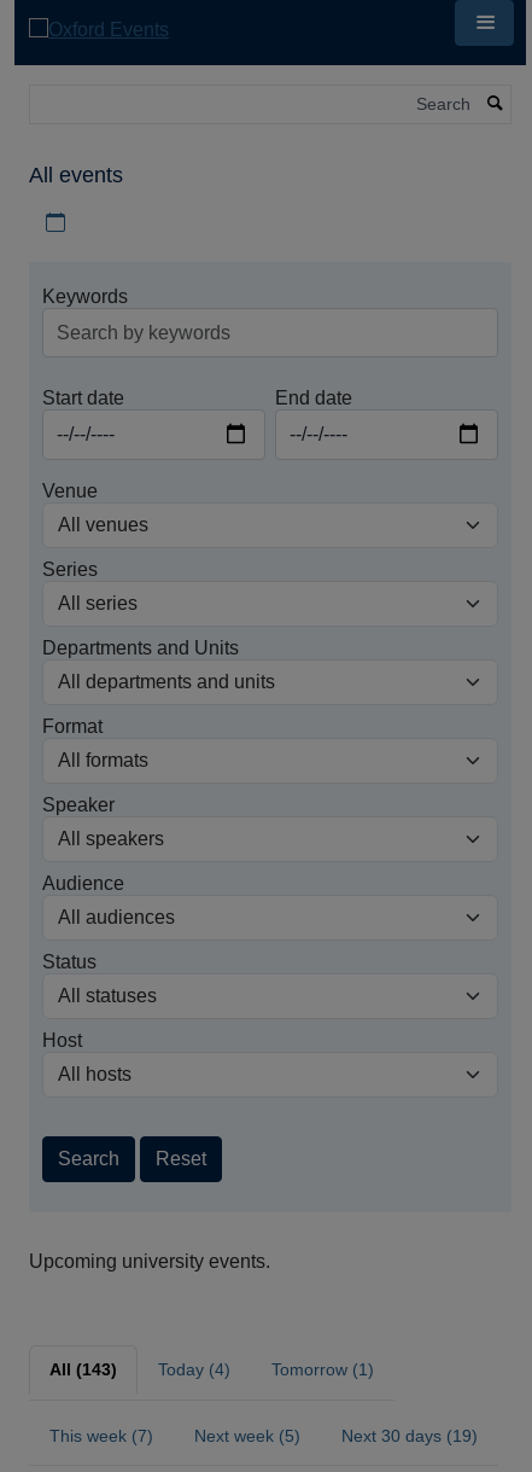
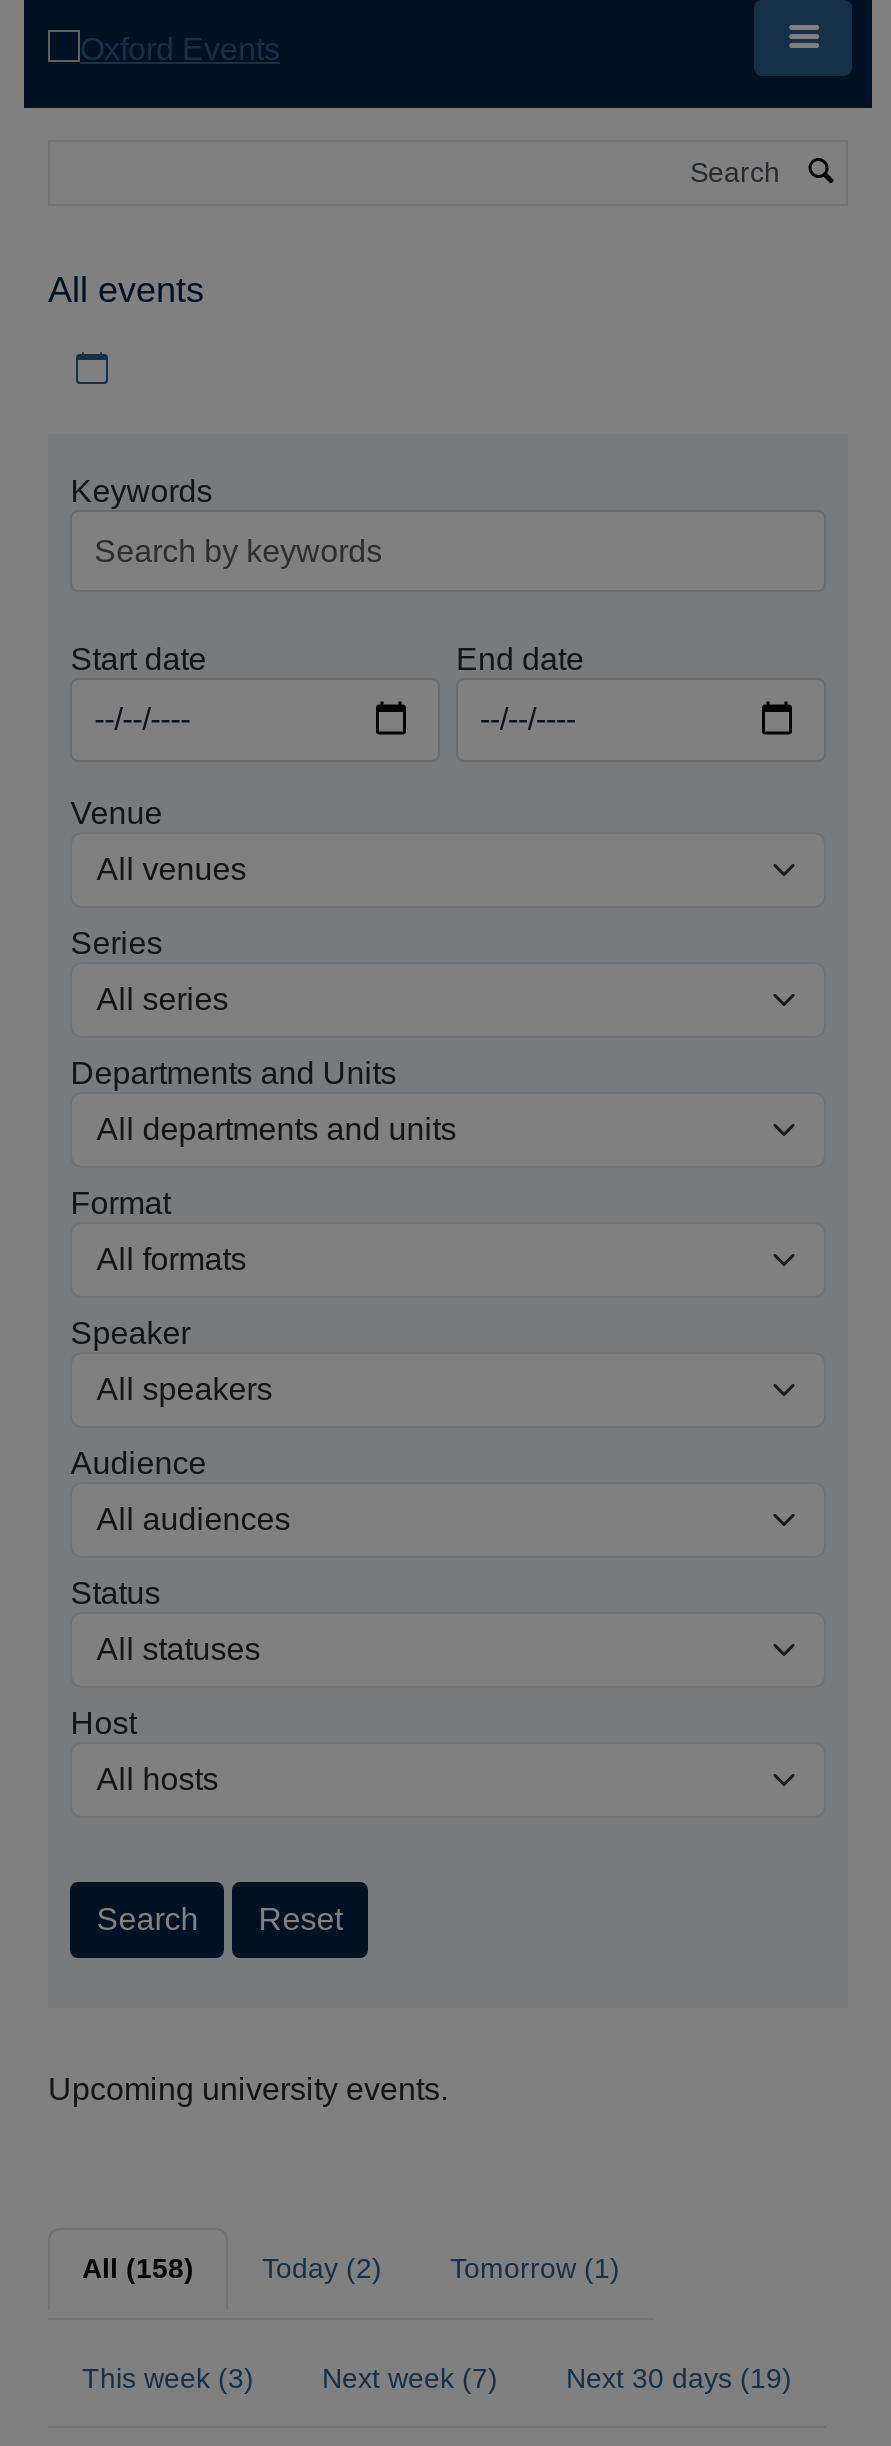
- All (143)
+ All (158)

- Today (4)
+ Today (2)

- This week (7)
+ This week (3)

- Next week (5)
+ Next week (7)
